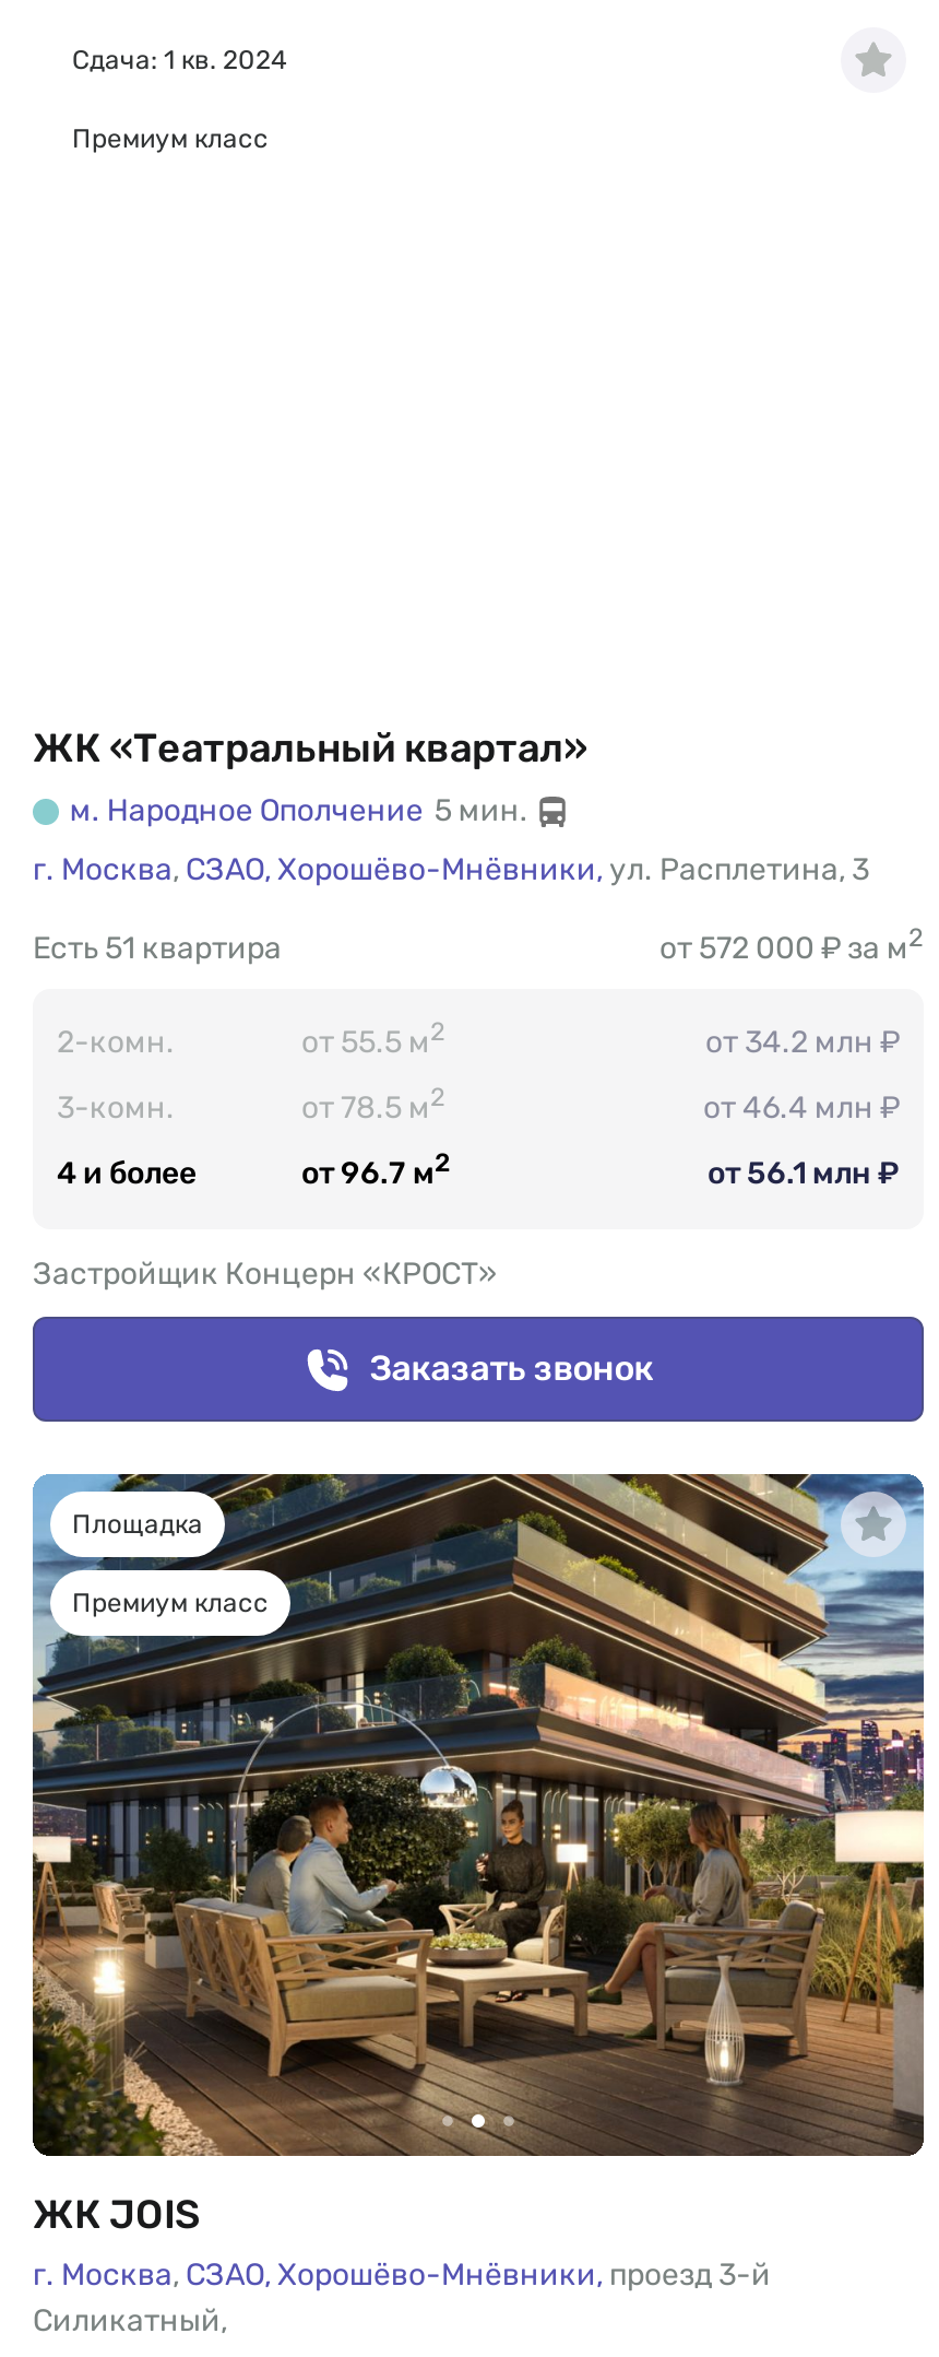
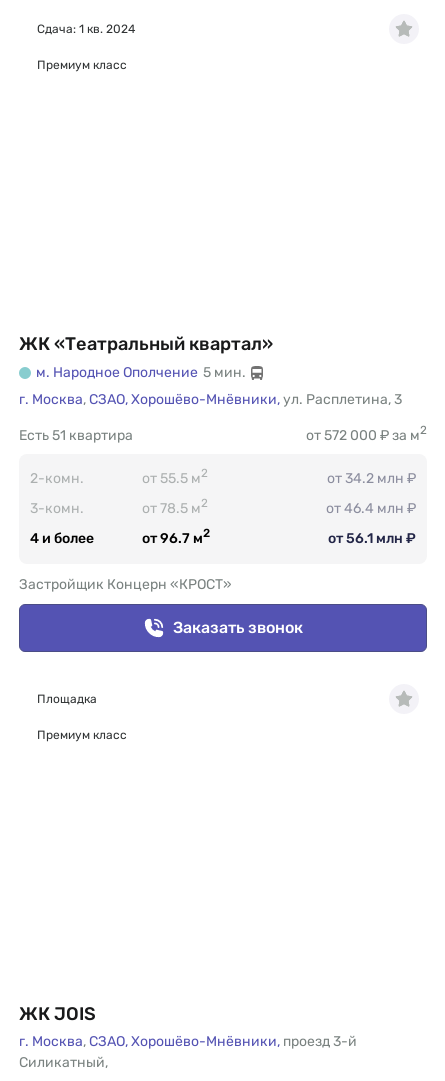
- [image]
